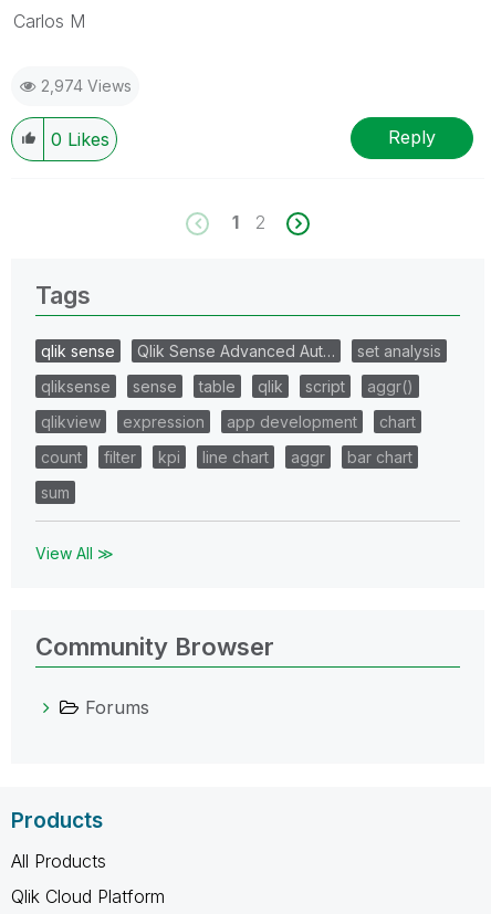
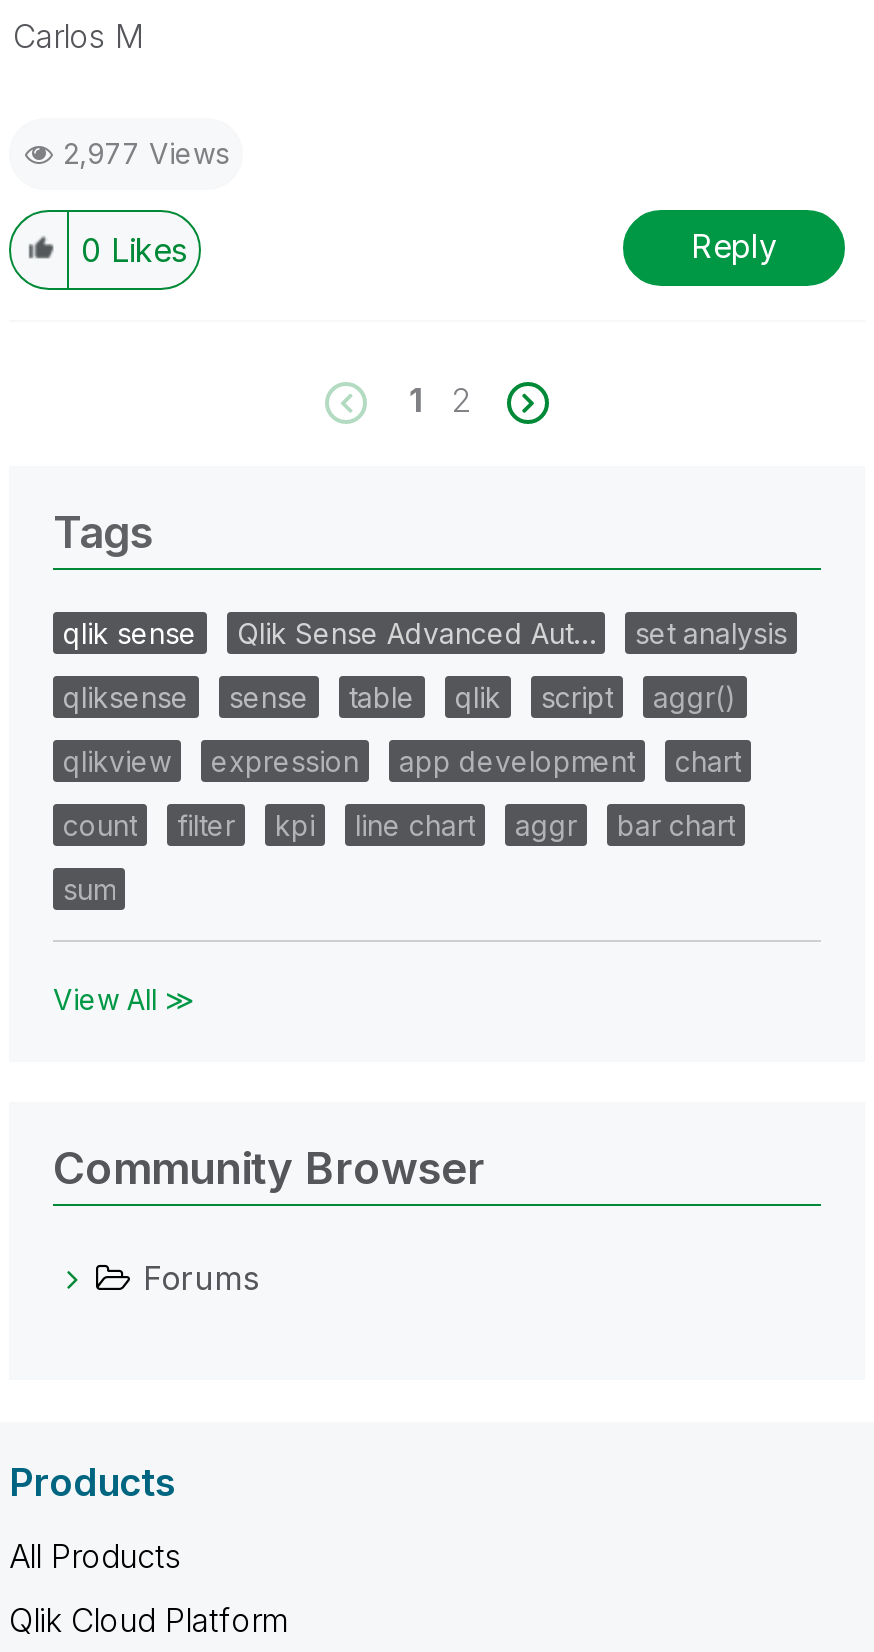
- 2,974 Views
+ 2,977 Views
